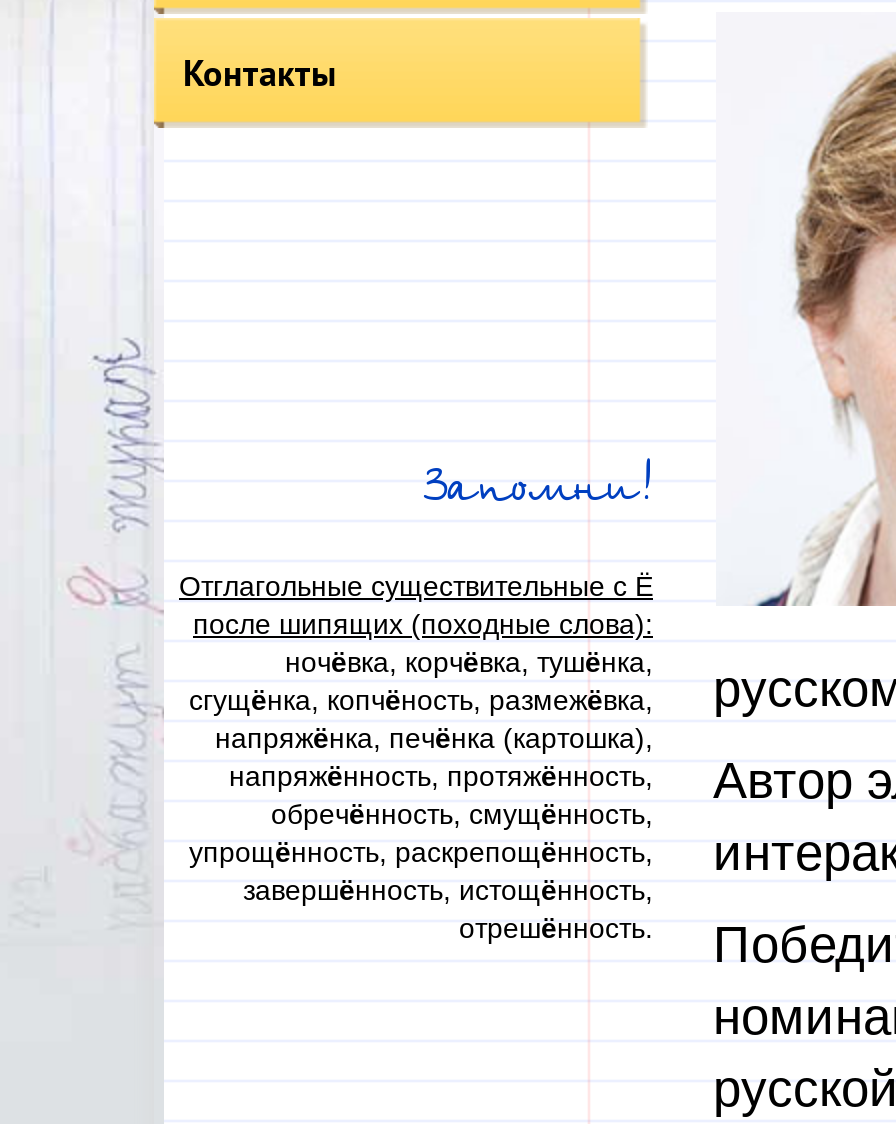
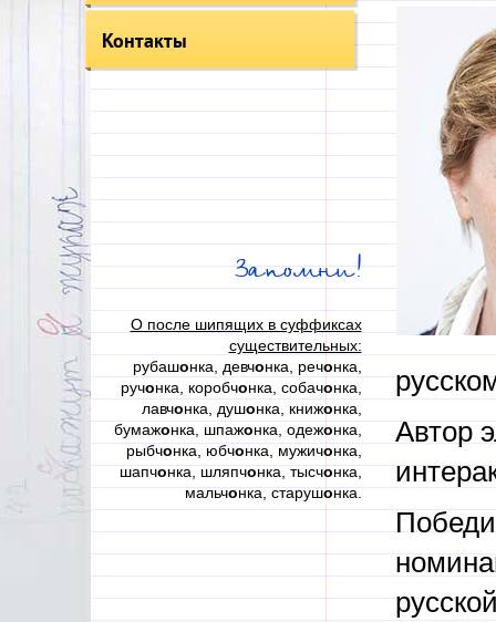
- Отглагольные существительные с Ё
- после шипящих (походные слова):
- ночёвка, корчёвка, тушёнка,
- сгущёнка, копчёность, размежёвка,
- напряжёнка, печёнка (картошка),
- напряжённость, протяжённость,
- обречённость, смущённость,
- упрощённость, раскрепощённость,
- завершённость, истощённость,
- отрешённость.
+ О после шипящих в суффиксах
+ существительных:
+ рубашонка, девчонка, речонка,
+ ручонка, коробчонка, собачонка,
+ лавчонка, душонка, книжонка,
+ бумажонка, шпажонка, одежонка,
+ рыбчонка, юбчонка, мужичонка,
+ шапчонка, шляпчонка, тысчонка,
+ мальчонка, старушонка.
